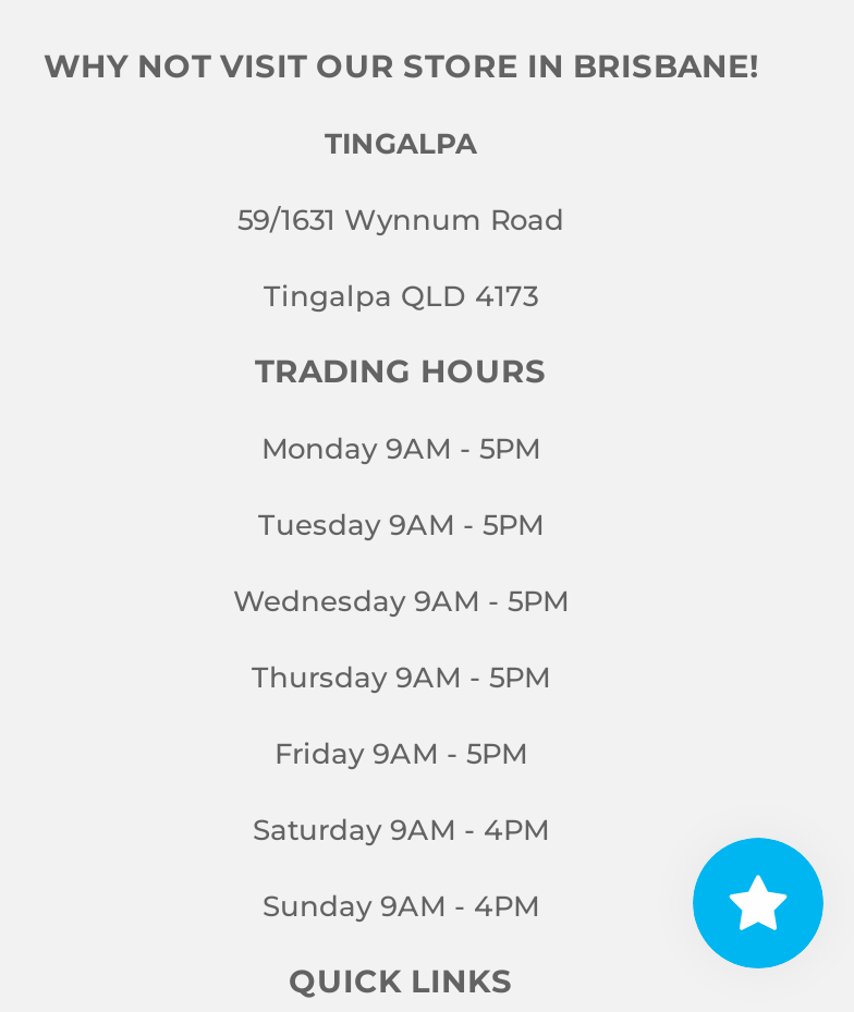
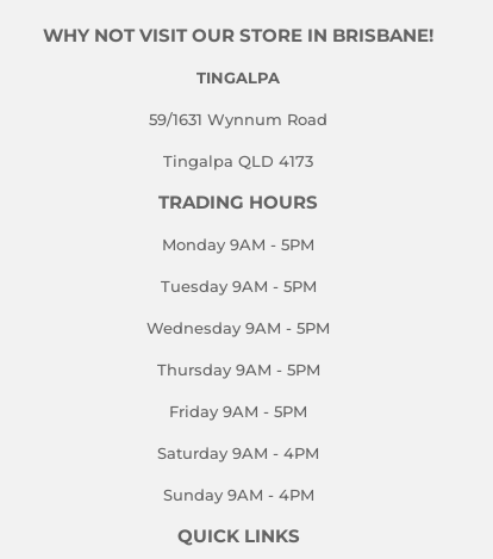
- [image]
